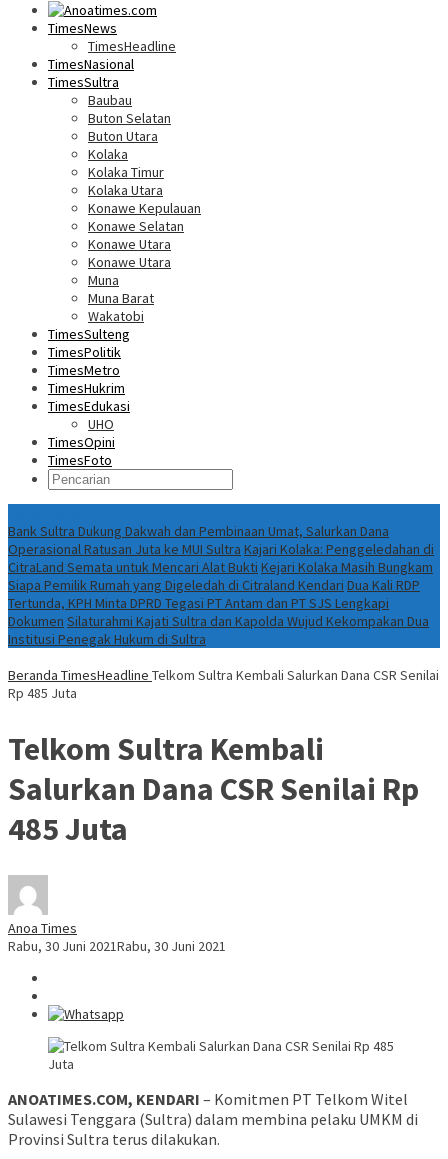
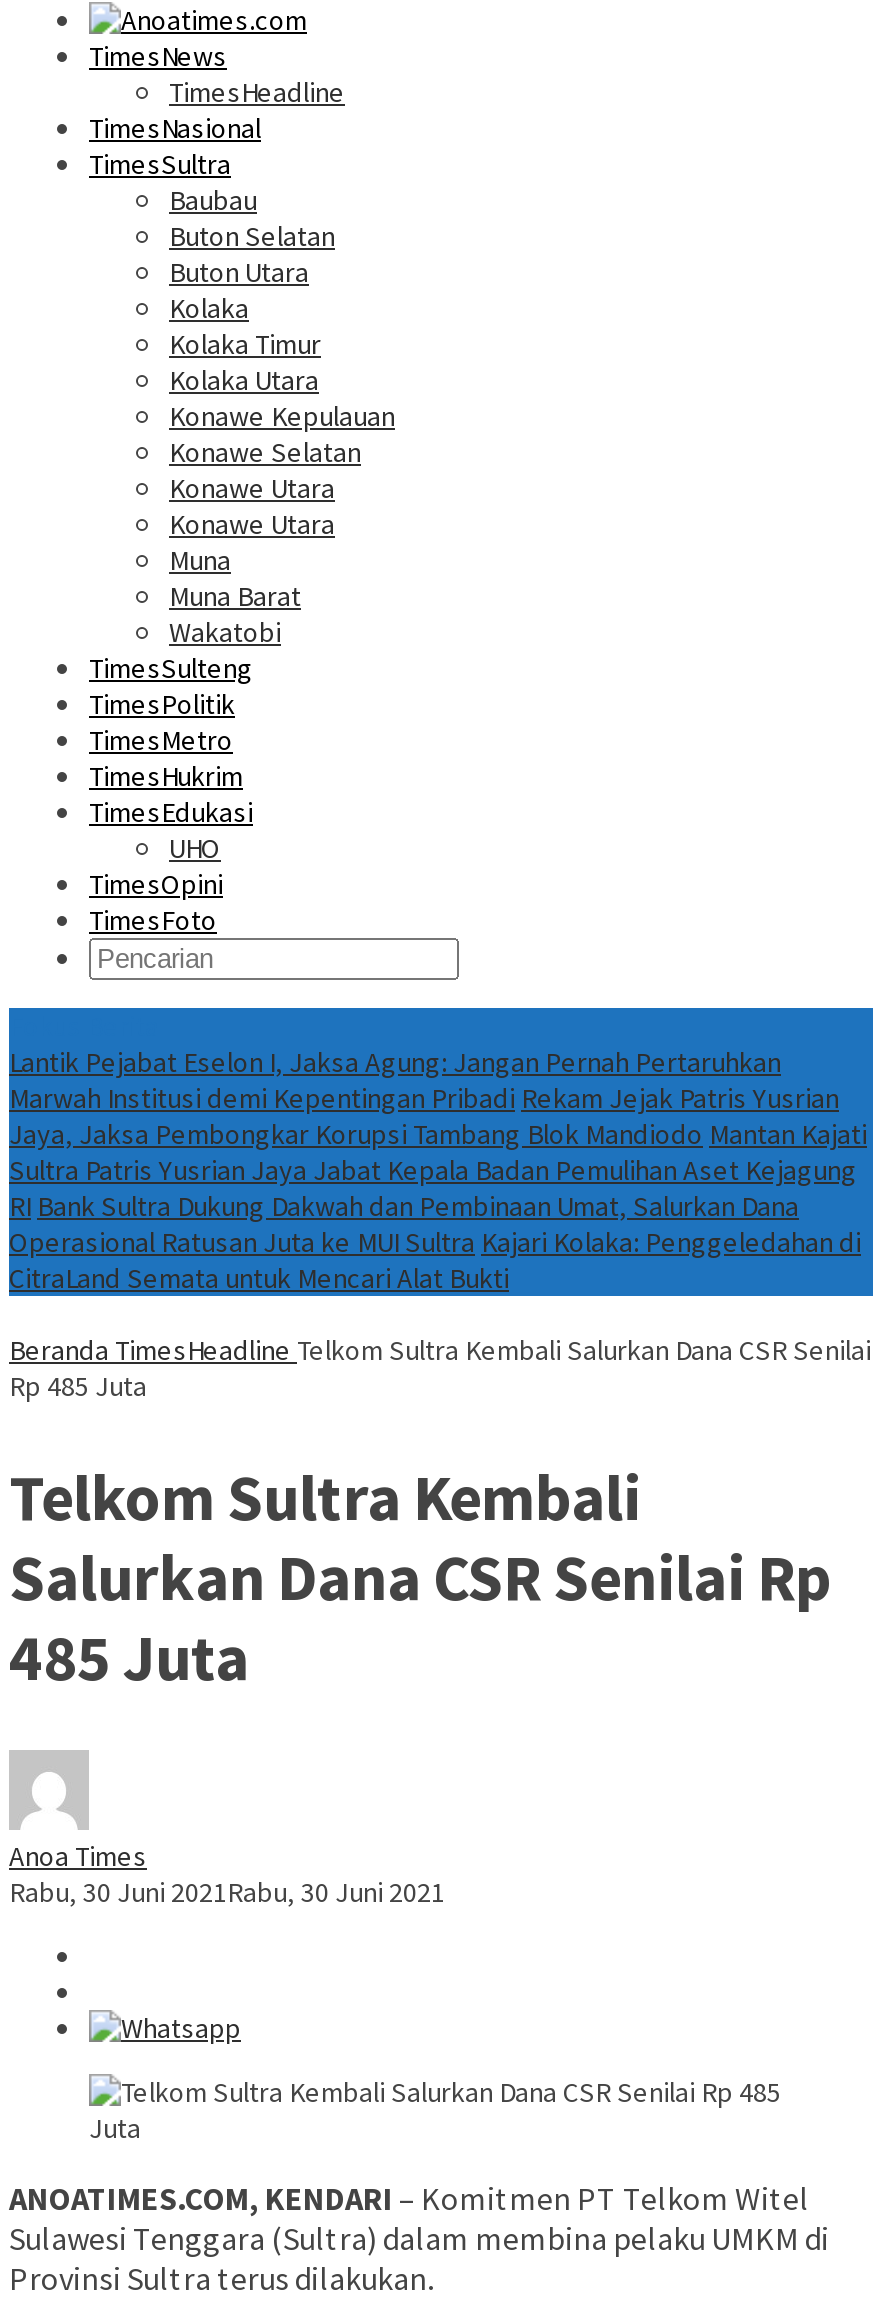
- Bank Sultra Dukung Dakwah dan Pembinaan Umat, Salurkan Dana
+ Lantik Pejabat Eselon I, Jaksa Agung: Jangan Pernah Pertaruhkan
+ Marwah Institusi demi Kepentingan Pribadi Rekam Jejak Patris Yusrian
+ Jaya, Jaksa Pembongkar Korupsi Tambang Blok Mandiodo Mantan Kajati
+ Sultra Patris Yusrian Jaya Jabat Kepala Badan Pemulihan Aset Kejagung
+ RI Bank Sultra Dukung Dakwah dan Pembinaan Umat, Salurkan Dana

moved down: Operasional Ratusan Juta ke MUI Sultra Kajari Kolaka: Penggeledahan di

- CitraLand Semata untuk Mencari Alat Bukti Kejari Kolaka Masih Bungkam
- Siapa Pemilik Rumah yang Digeledah di Citraland Kendari Dua Kali RDP
- Tertunda, KPH Minta DPRD Tegasi PT Antam dan PT SJS Lengkapi
- Dokumen Silaturahmi Kajati Sultra dan Kapolda Wujud Kekompakan Dua
- Institusi Penegak Hukum di Sultra
+ CitraLand Semata untuk Mencari Alat Bukti
